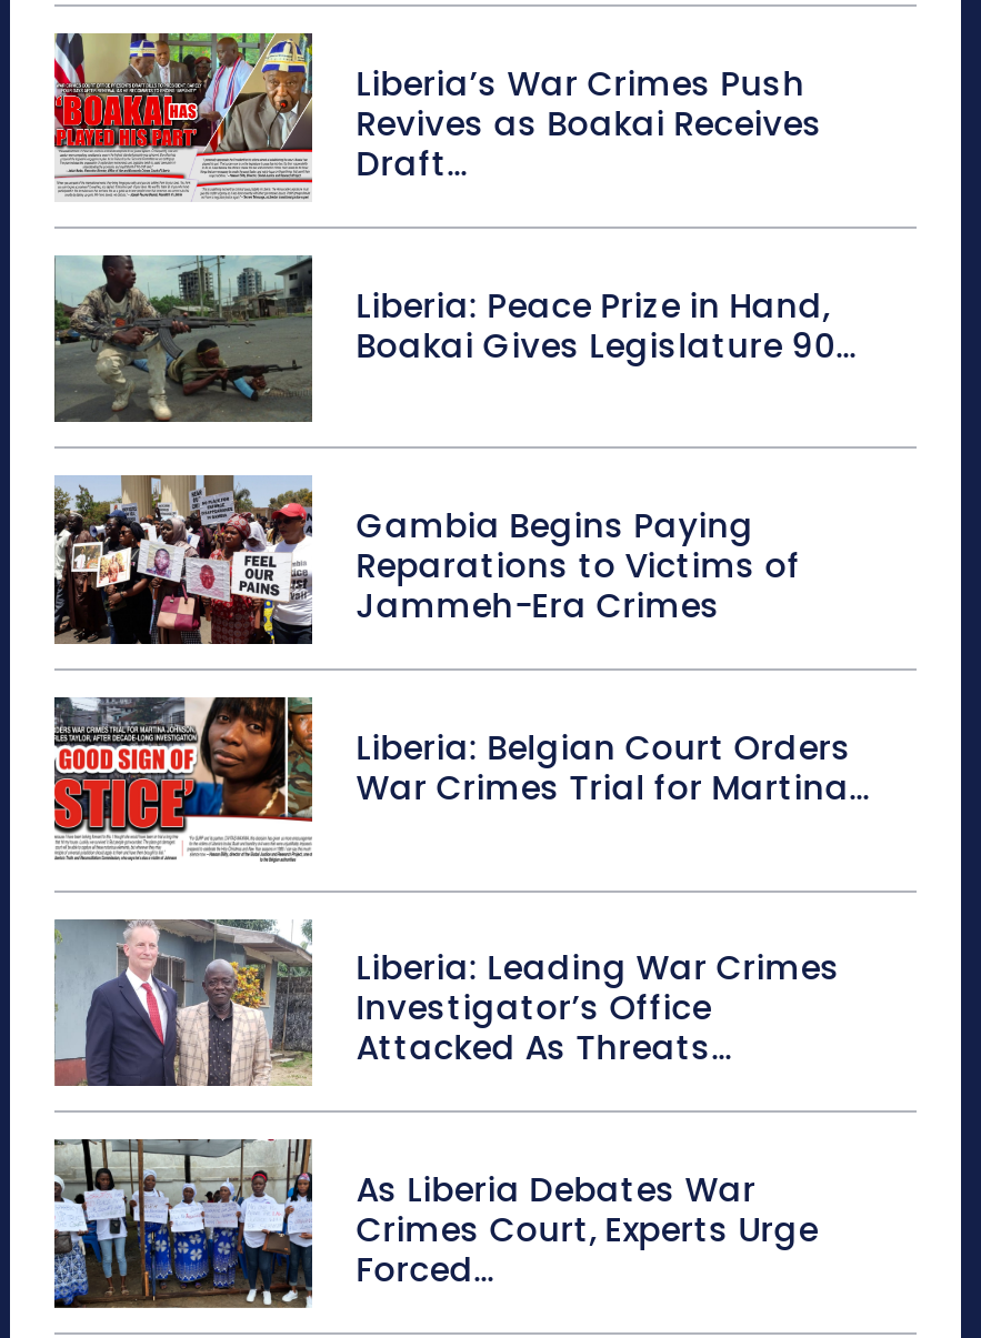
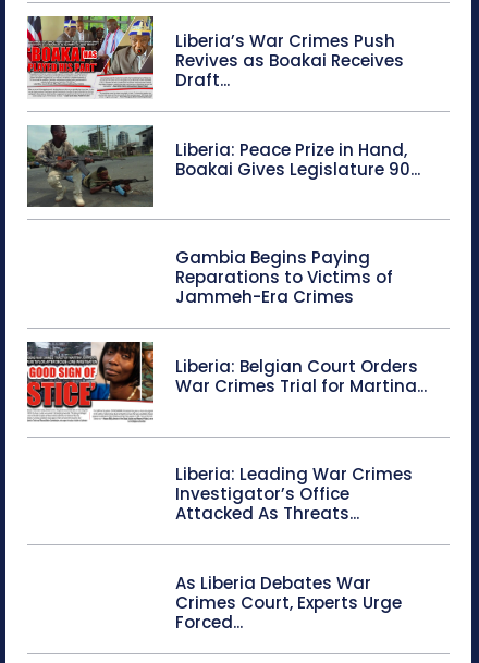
- [image]

- [image]

- [image]
